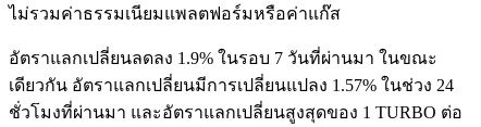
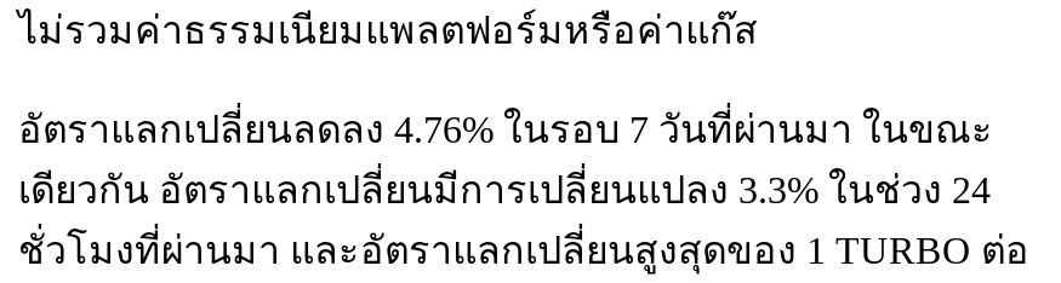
- อัตราแลกเปลี่ยนลดลง 1.9% ในรอบ 7 วันที่ผ่านมา ในขณะ
+ อัตราแลกเปลี่ยนลดลง 4.76% ในรอบ 7 วันที่ผ่านมา ในขณะ

- เดียวกัน อัตราแลกเปลี่ยนมีการเปลี่ยนแปลง 1.57% ในช่วง 24
+ เดียวกัน อัตราแลกเปลี่ยนมีการเปลี่ยนแปลง 3.3% ในช่วง 24
